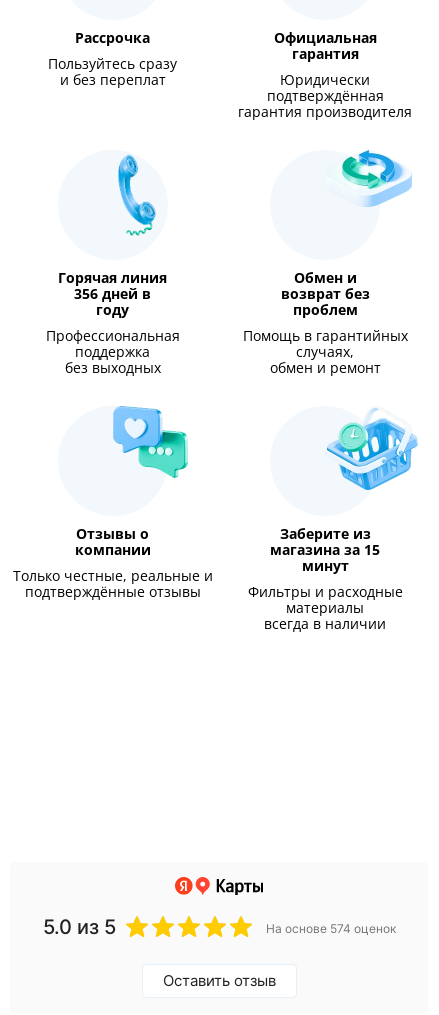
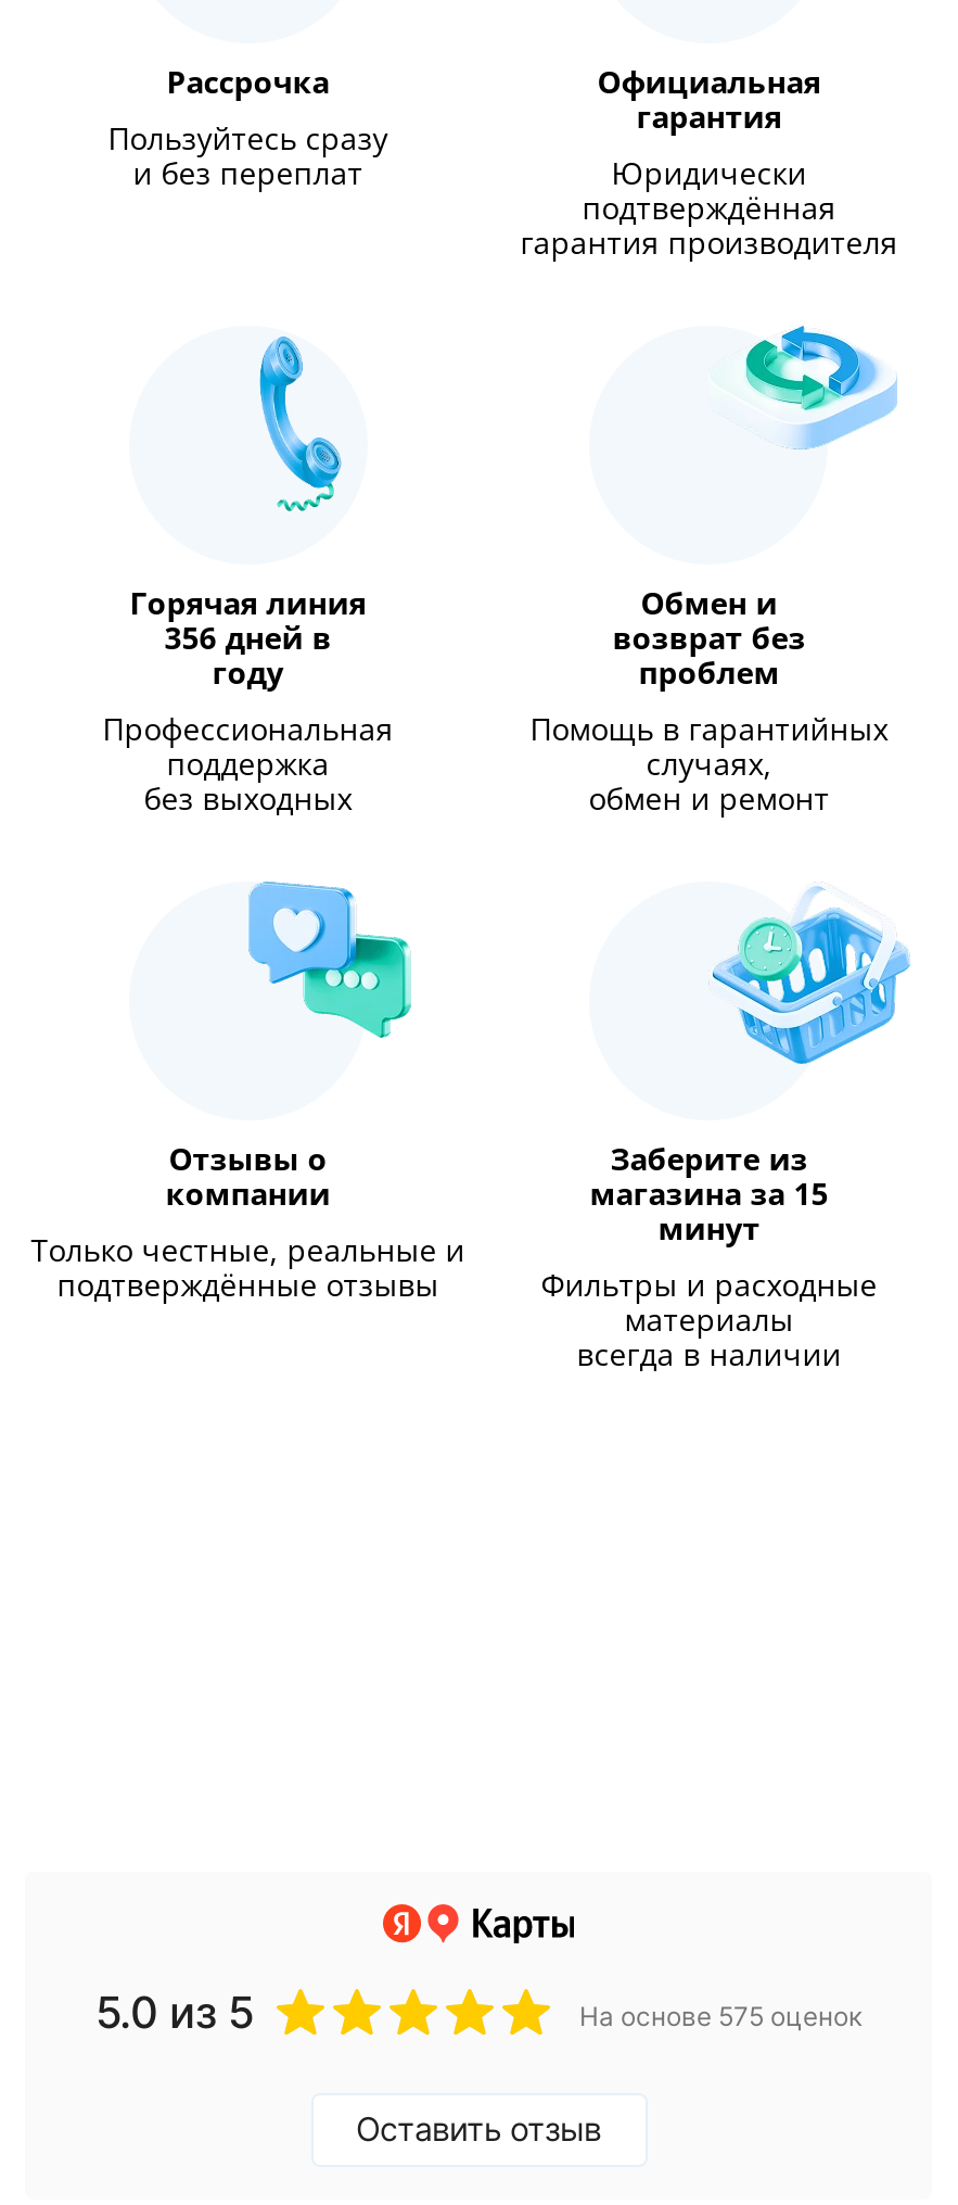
- На основе 574 оценок
+ На основе 575 оценок
